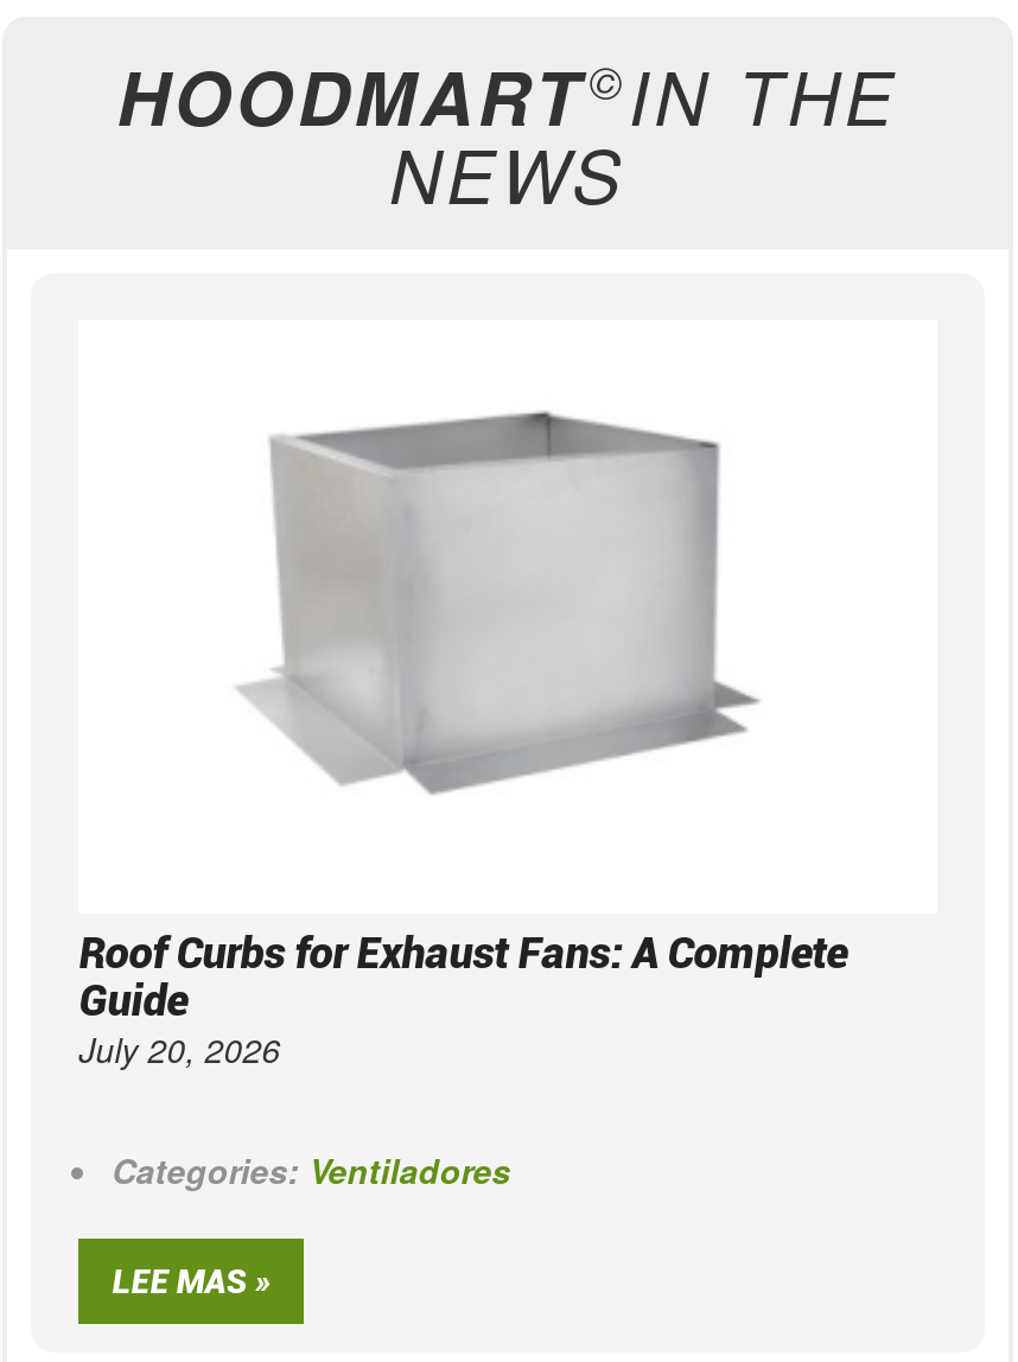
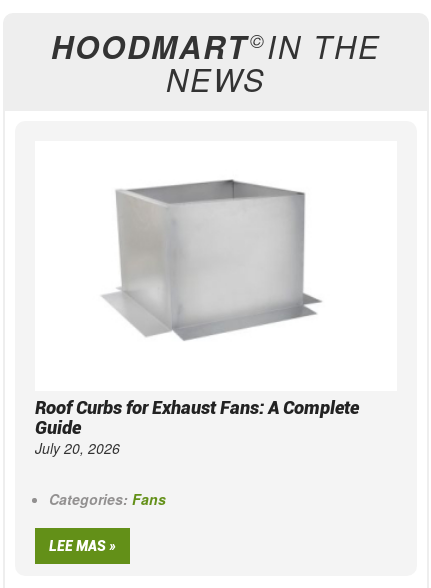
- Categories: Ventiladores
+ Categories: Fans
